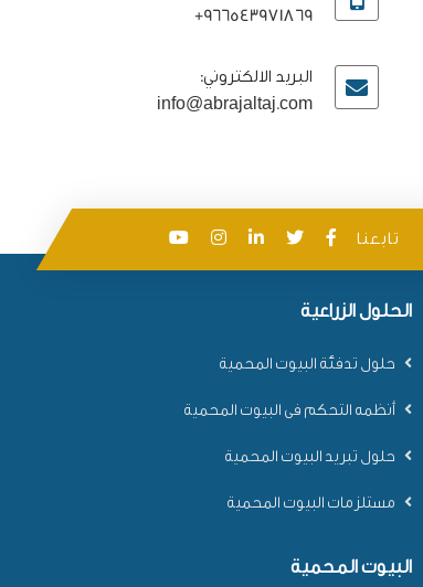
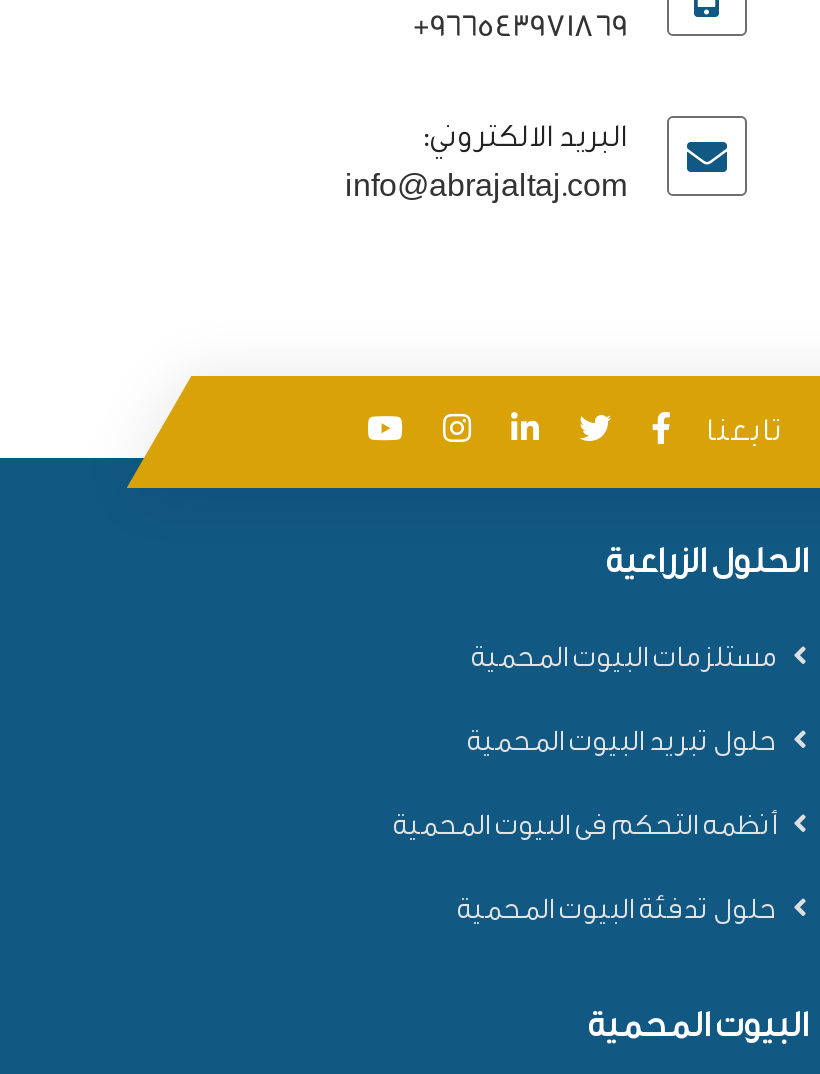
moved down: حلول تدفئة البيوت المحمية

moved up: أنظمه التحكم فى البيوت المحمية | حلول تبريد البيوت المحمية | مستلزمات البيوت المحمية
